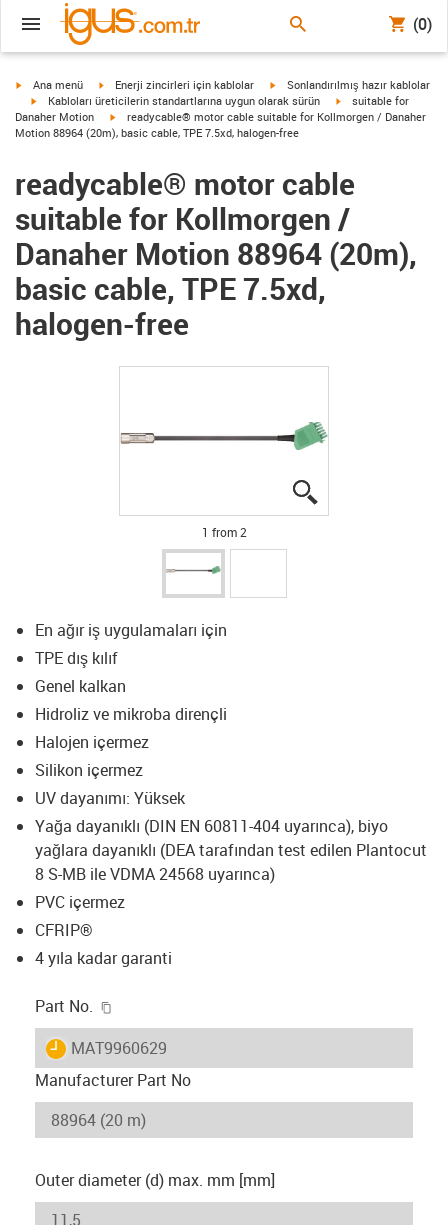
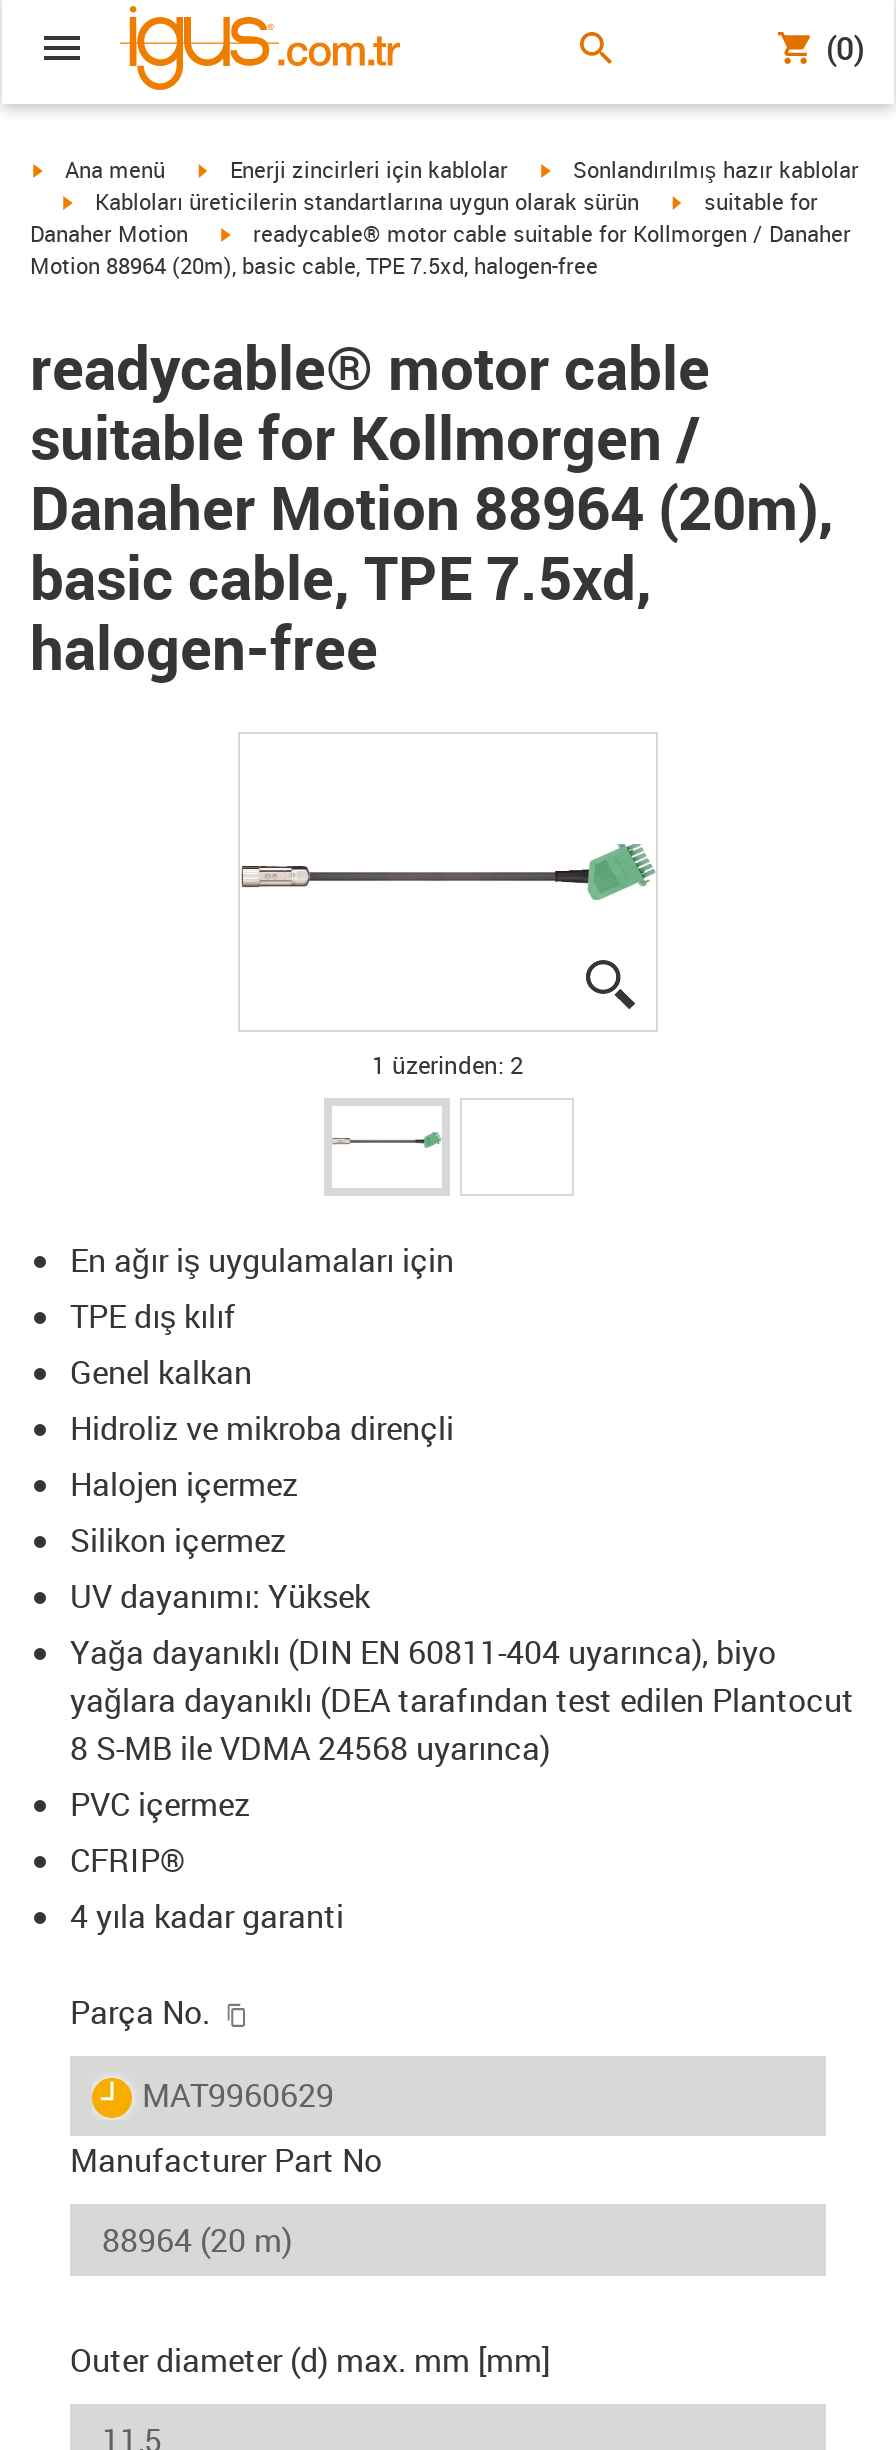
- 1 from 2
+ 1 üzerinden: 2

- Part No.
+ Parça No.
